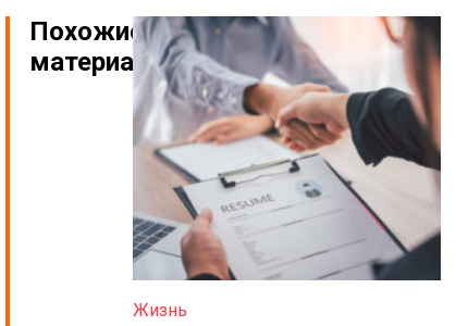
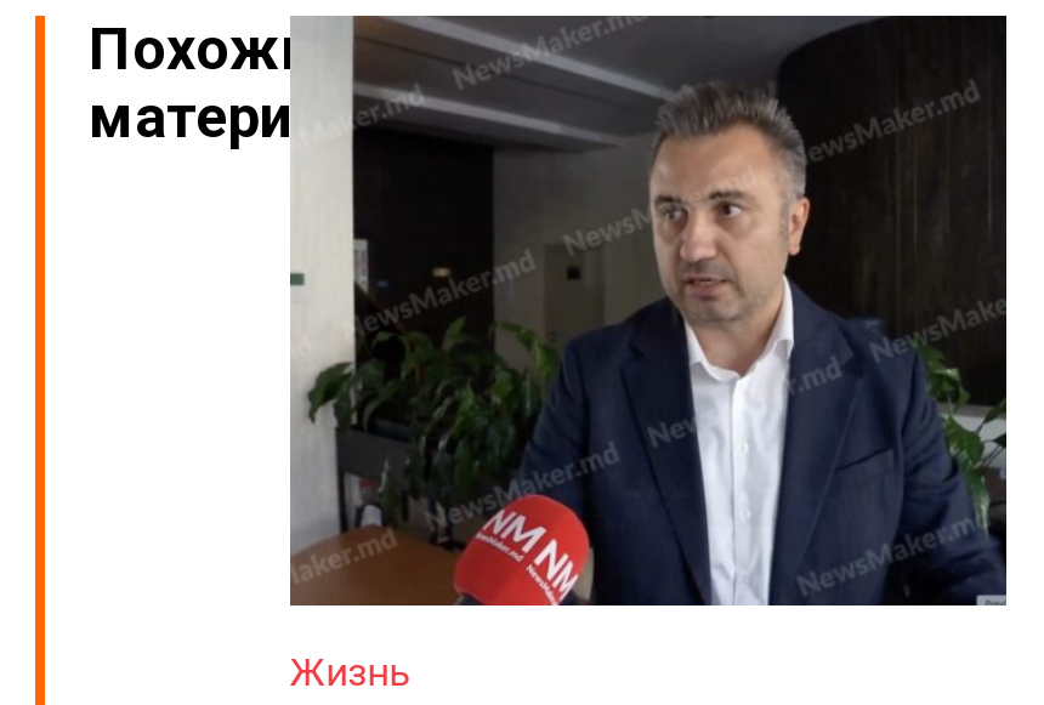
- [image]
+ [image]
